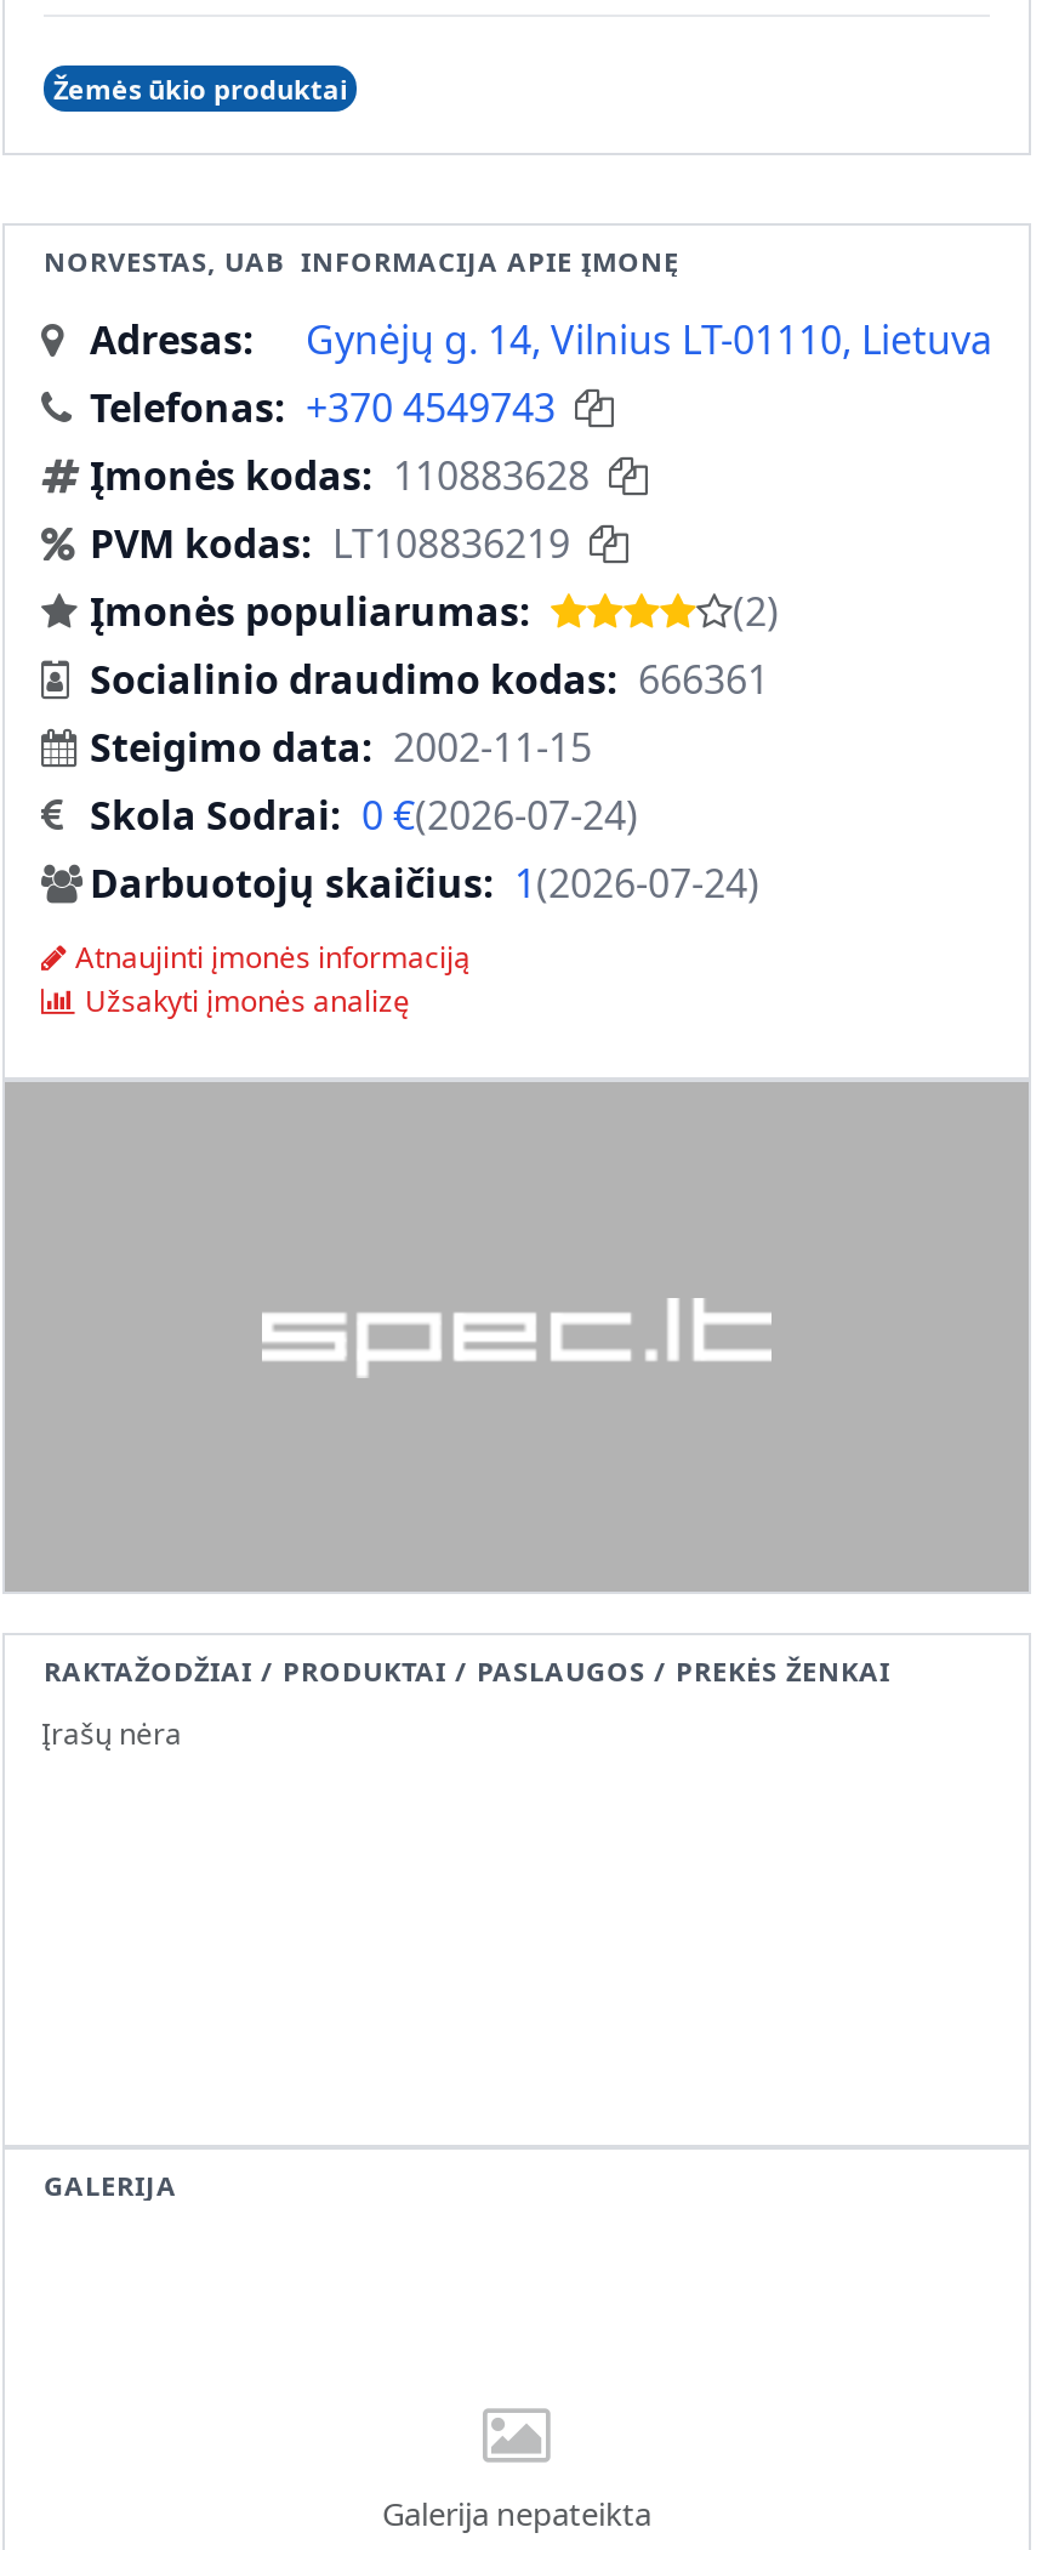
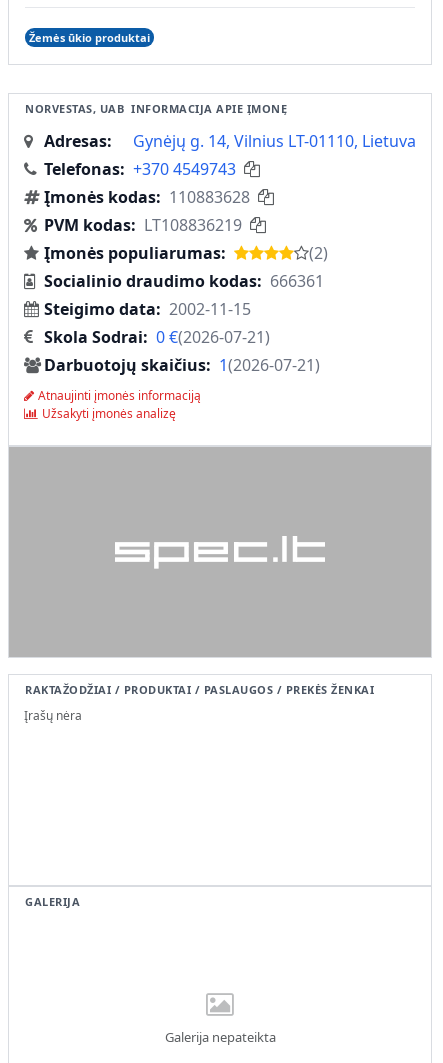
- Skola Sodrai 0 €(2026-07-24)
+ Skola Sodrai 0 €(2026-07-21)

- Darbuotojų skaičius 1 (2026-07-24)
+ Darbuotojų skaičius 1 (2026-07-21)
